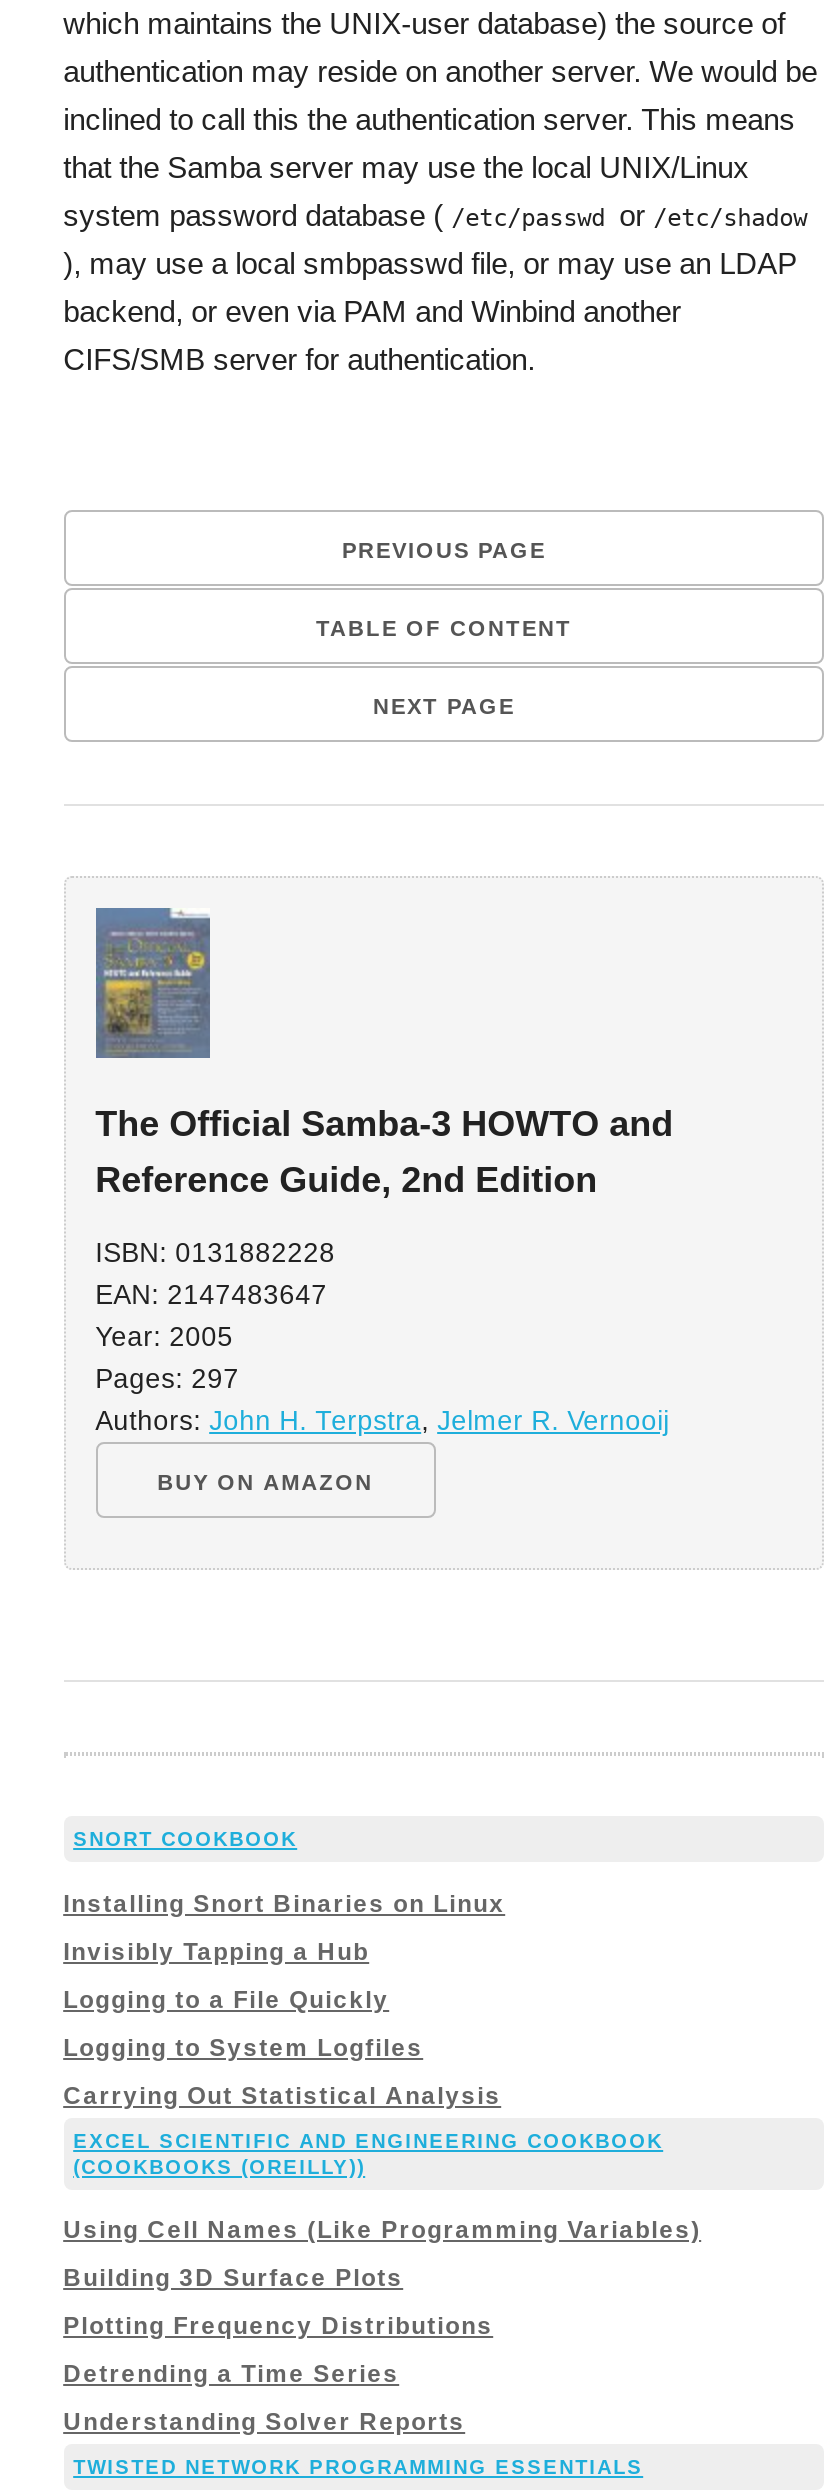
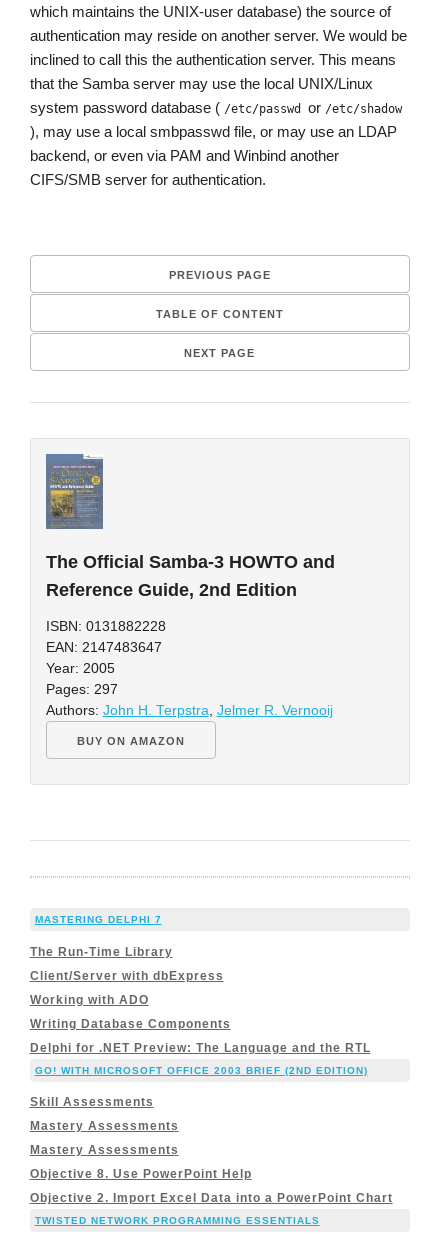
- SNORT COOKBOOK
+ MASTERING DELPHI 7

- Installing Snort Binaries on Linux
+ The Run-Time Library

- Invisibly Tapping a Hub
+ Client/Server with dbExpress

- Logging to a File Quickly
+ Working with ADO

- Logging to System Logfiles
+ Writing Database Components

- Carrying Out Statistical Analysis
+ Delphi for .NET Preview: The Language and the RTL

- EXCEL SCIENTIFIC AND ENGINEERING COOKBOOK
- (COOKBOOKS (OREILLY))
+ GO! WITH MICROSOFT OFFICE 2003 BRIEF (2ND EDITION)

- Using Cell Names (Like Programming Variables)
+ Skill Assessments

- Building 3D Surface Plots
+ Mastery Assessments

- Plotting Frequency Distributions
+ Mastery Assessments

- Detrending a Time Series
+ Objective 8. Use PowerPoint Help

- Understanding Solver Reports
+ Objective 2. Import Excel Data into a PowerPoint Chart
